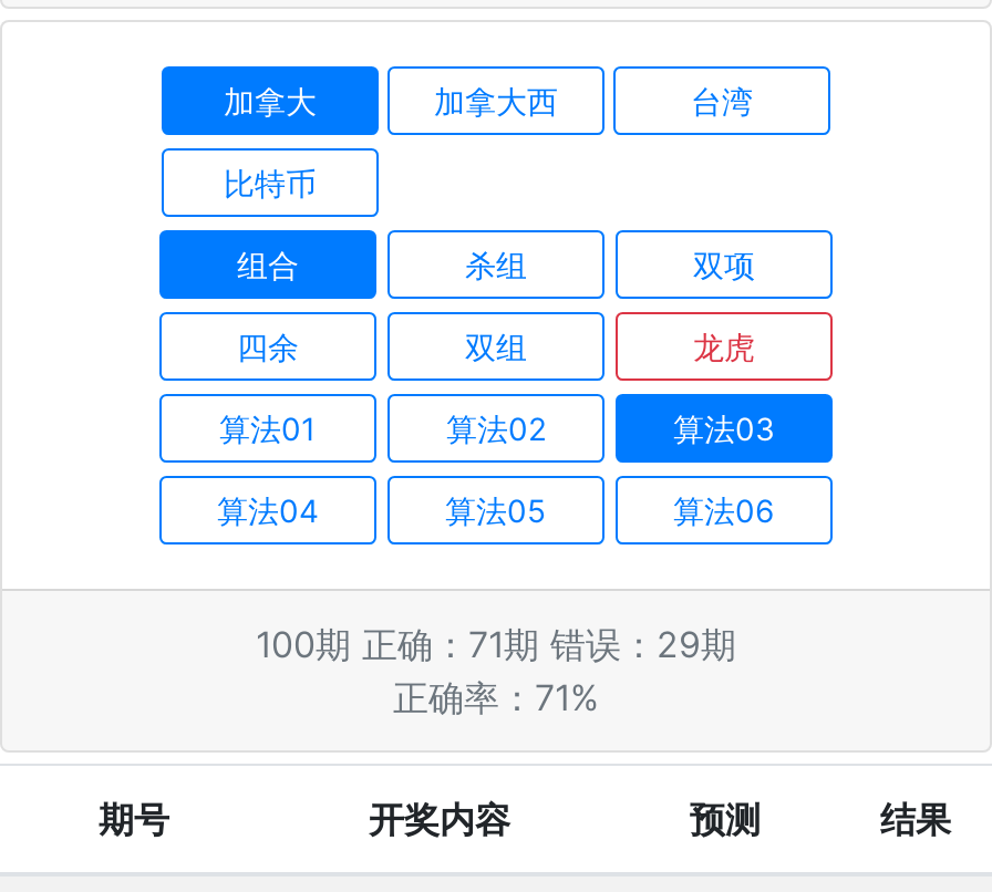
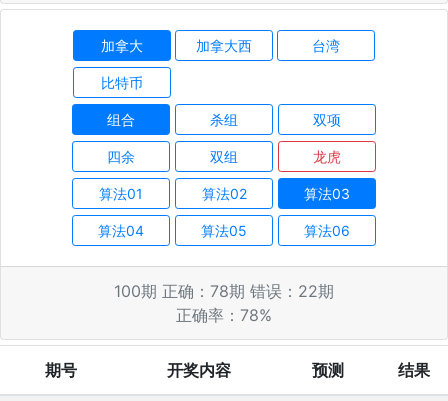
- 100期 正确：71期 错误：29期
+ 100期 正确：78期 错误：22期

- 正确率：71%
+ 正确率：78%
